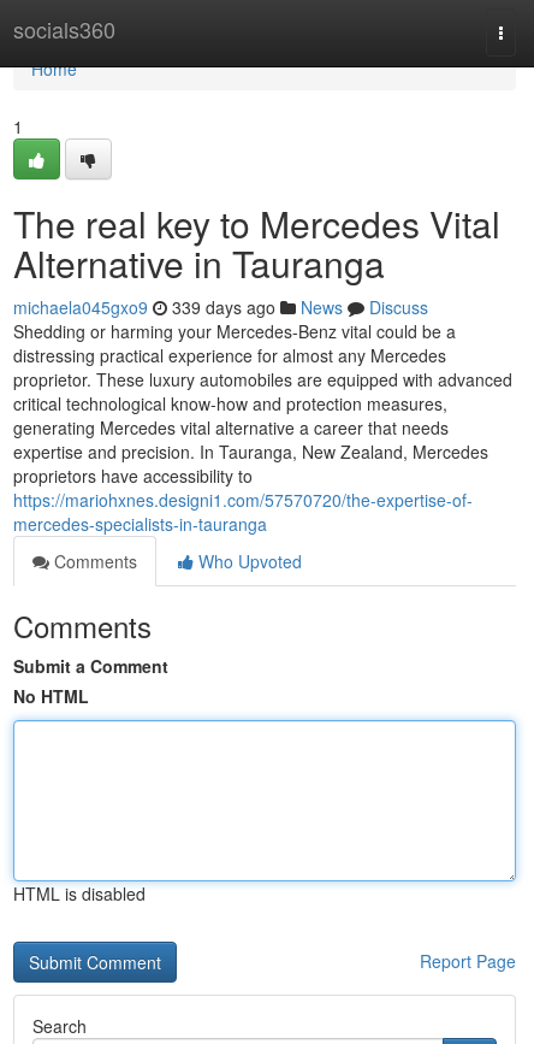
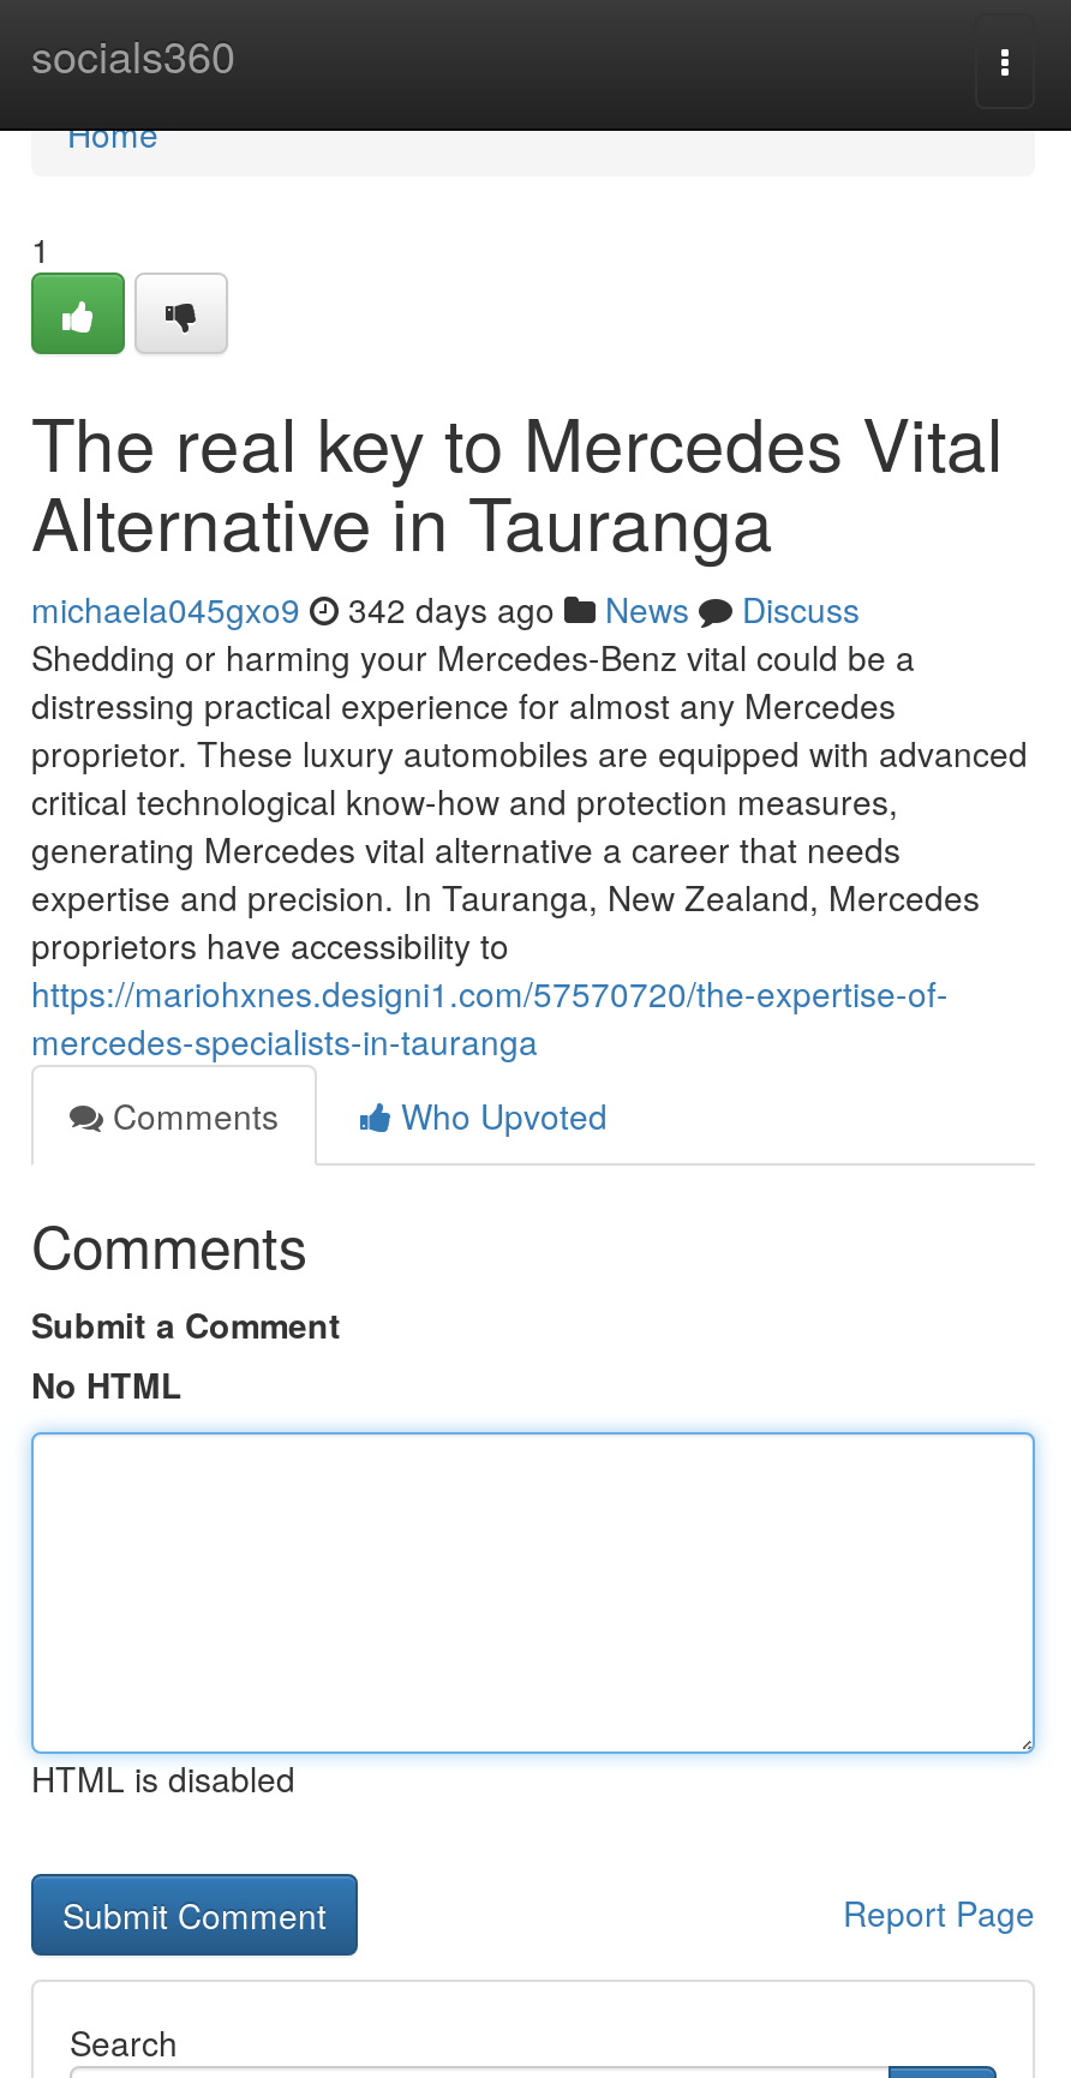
- michaela045gxo9 339 days ago News Discuss
+ michaela045gxo9 342 days ago News Discuss
